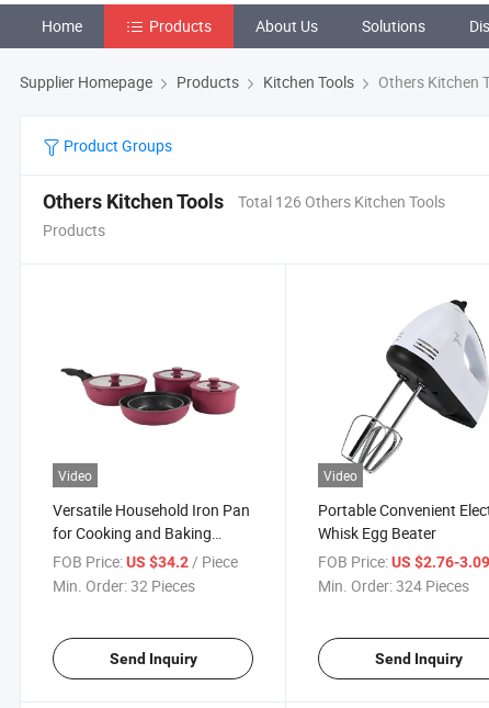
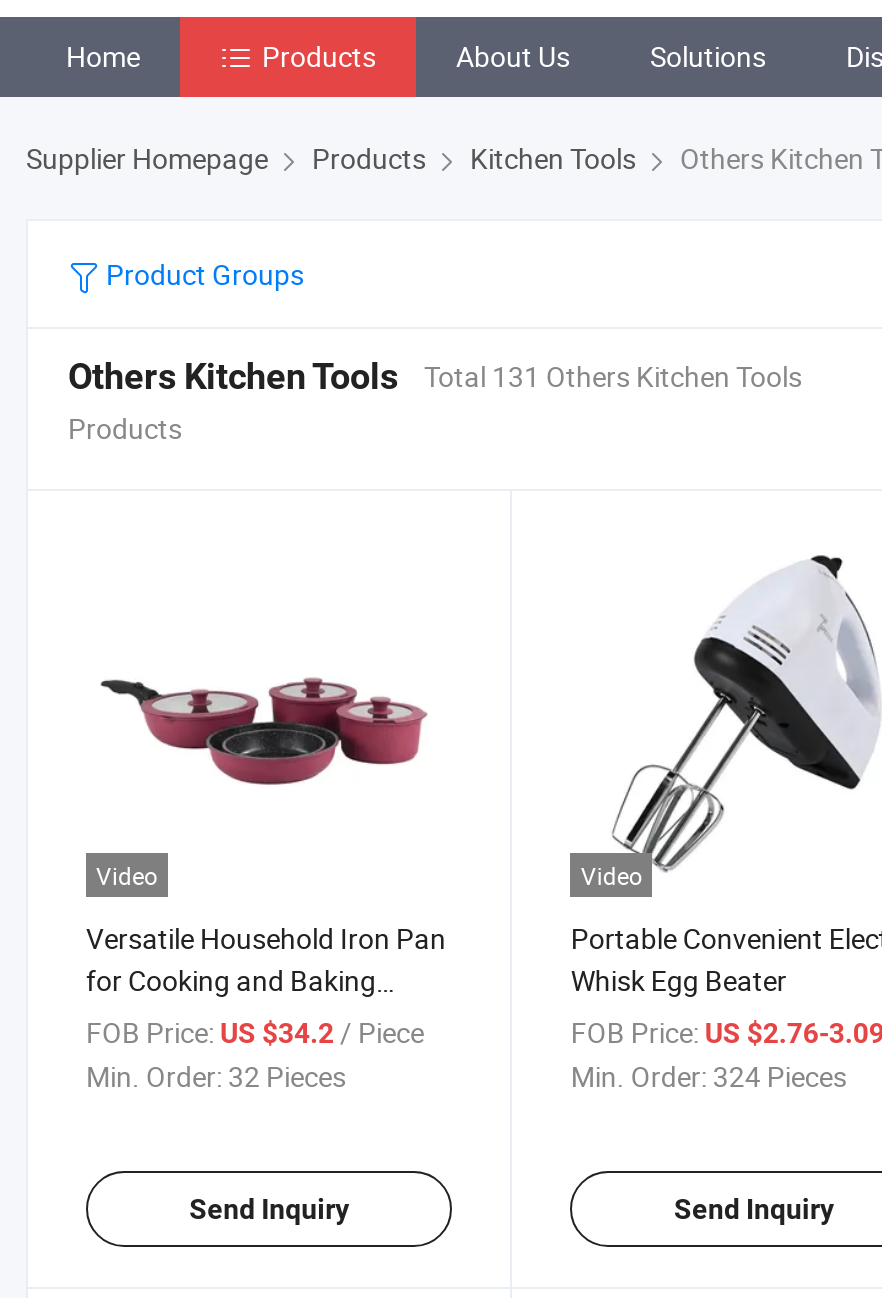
- Total 126 Others Kitchen Tools
+ Total 131 Others Kitchen Tools
